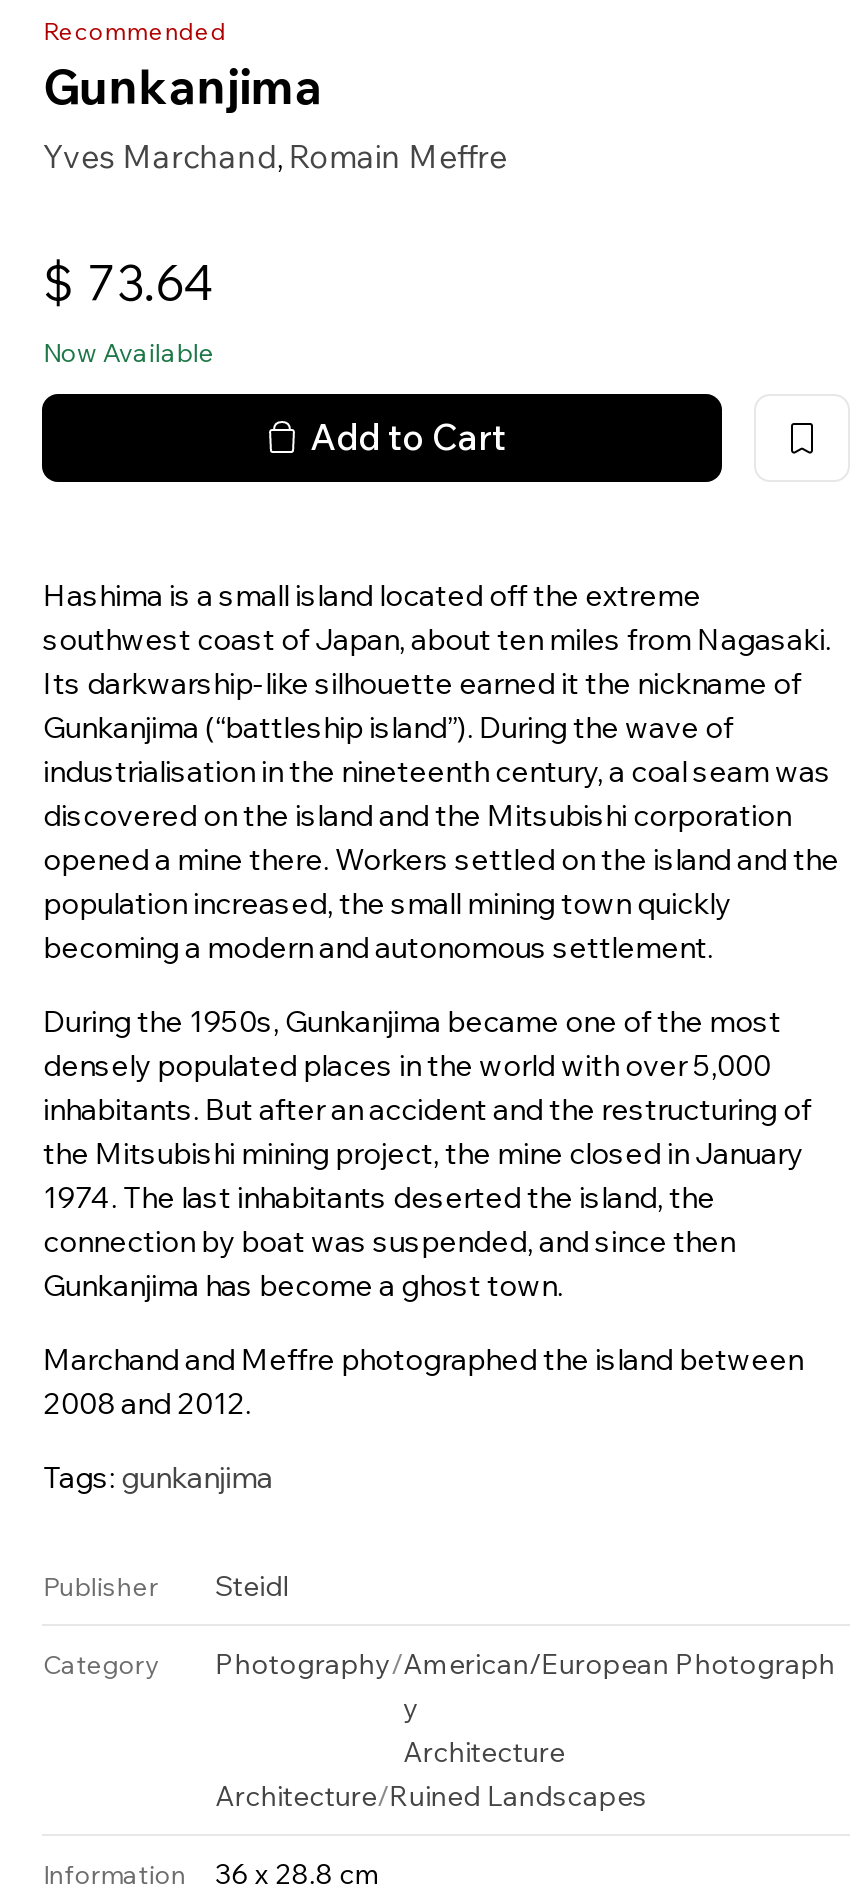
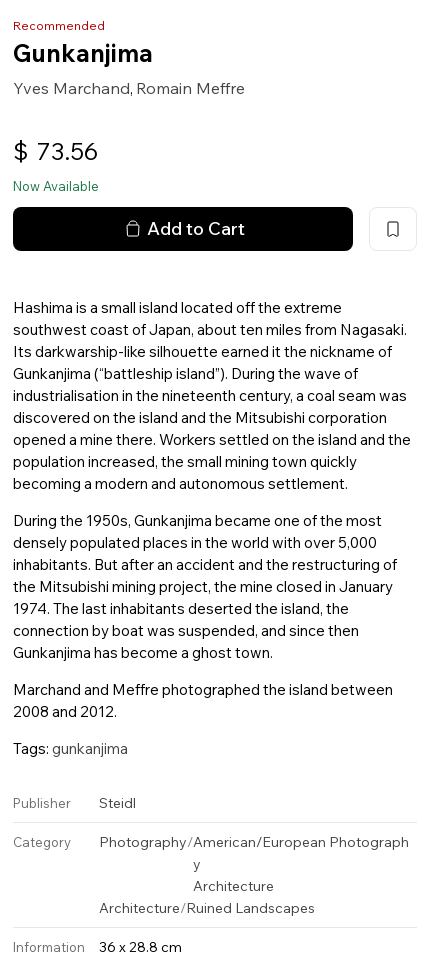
- $ 73.64
+ $ 73.56
